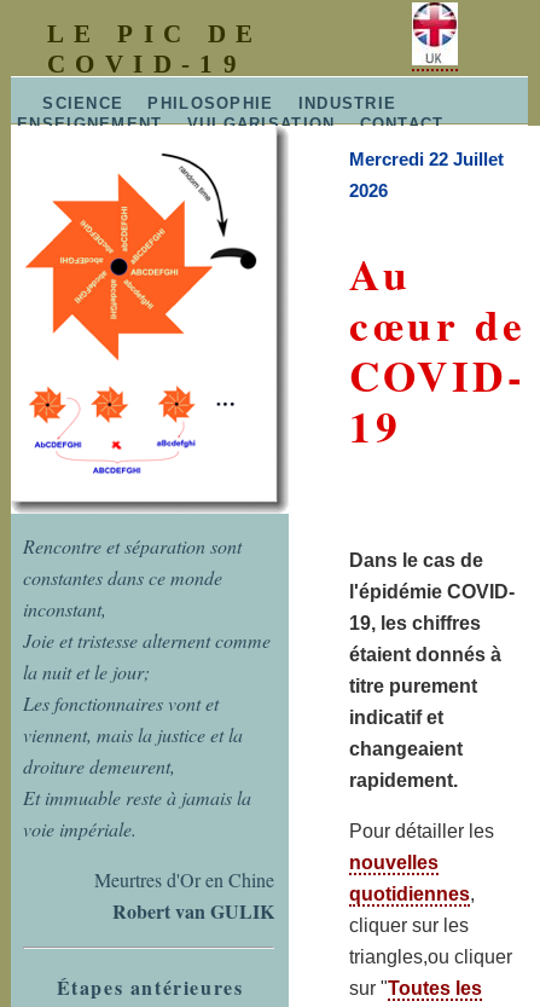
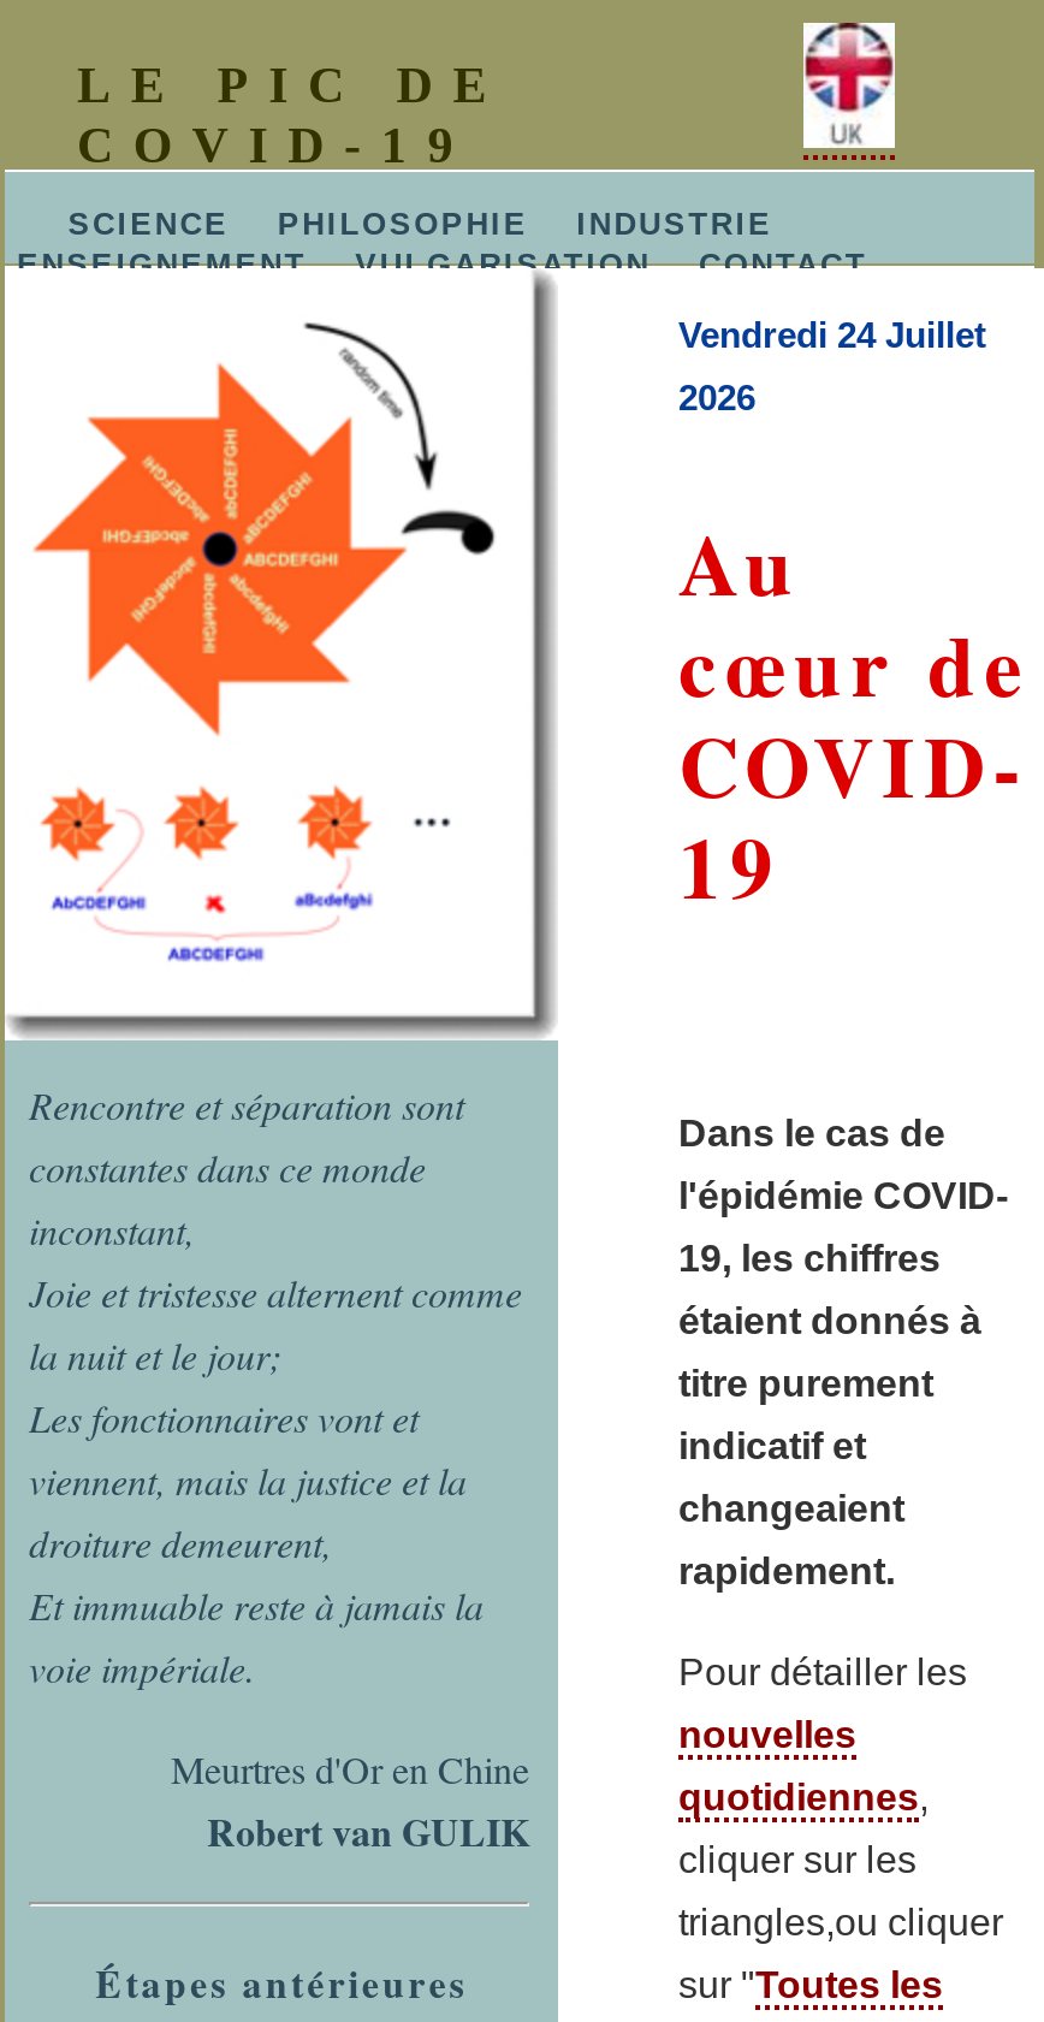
- Mercredi 22 Juillet
+ Vendredi 24 Juillet
